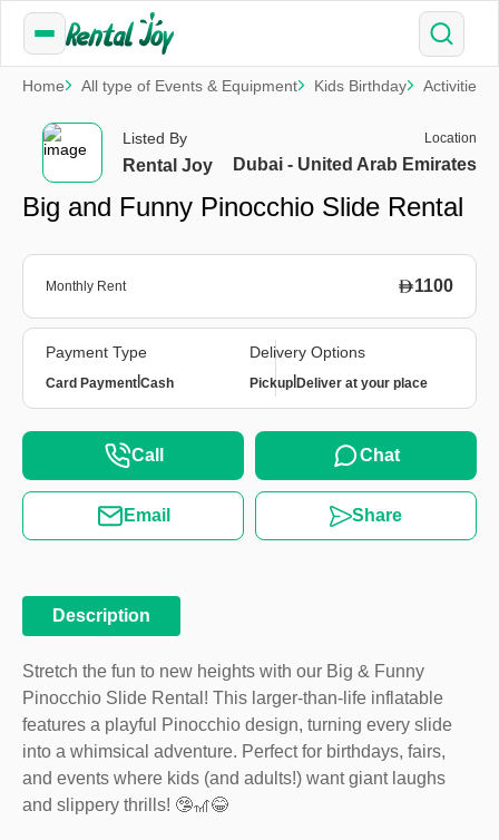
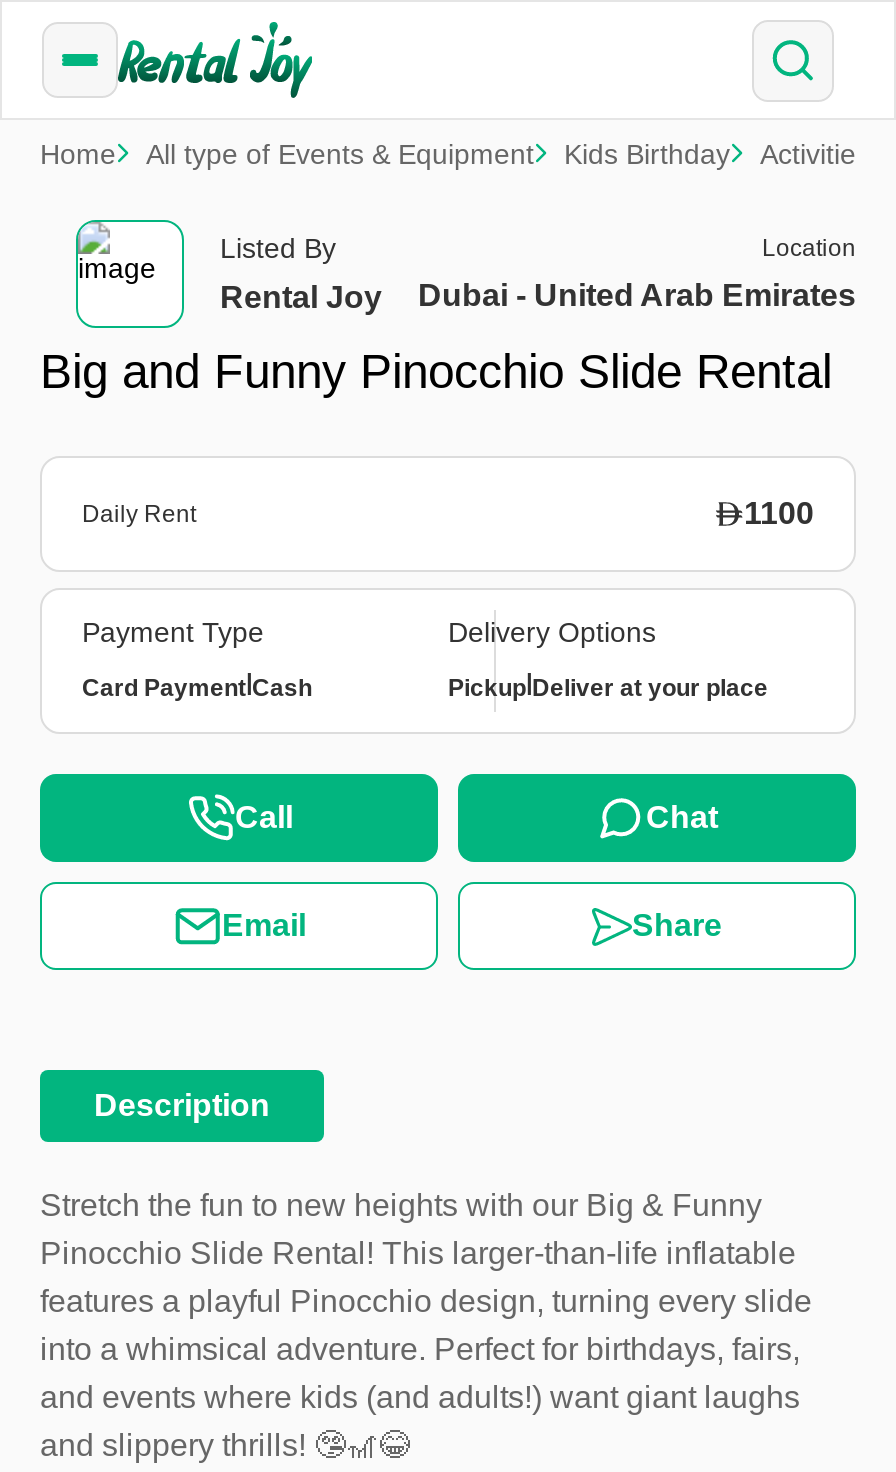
- Monthly Rent
+ Daily Rent
